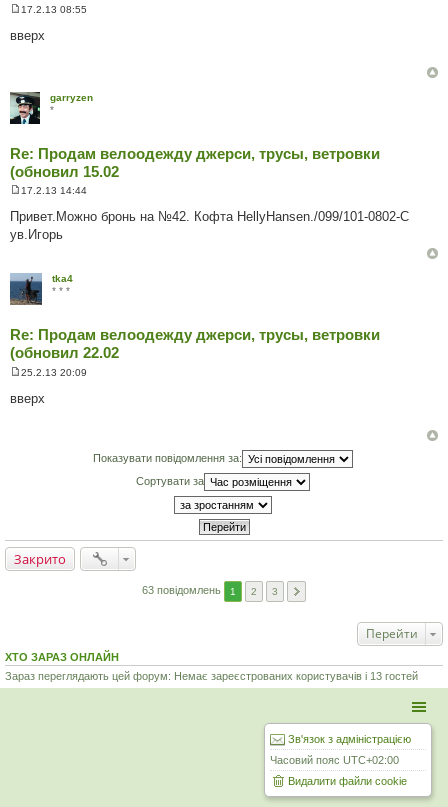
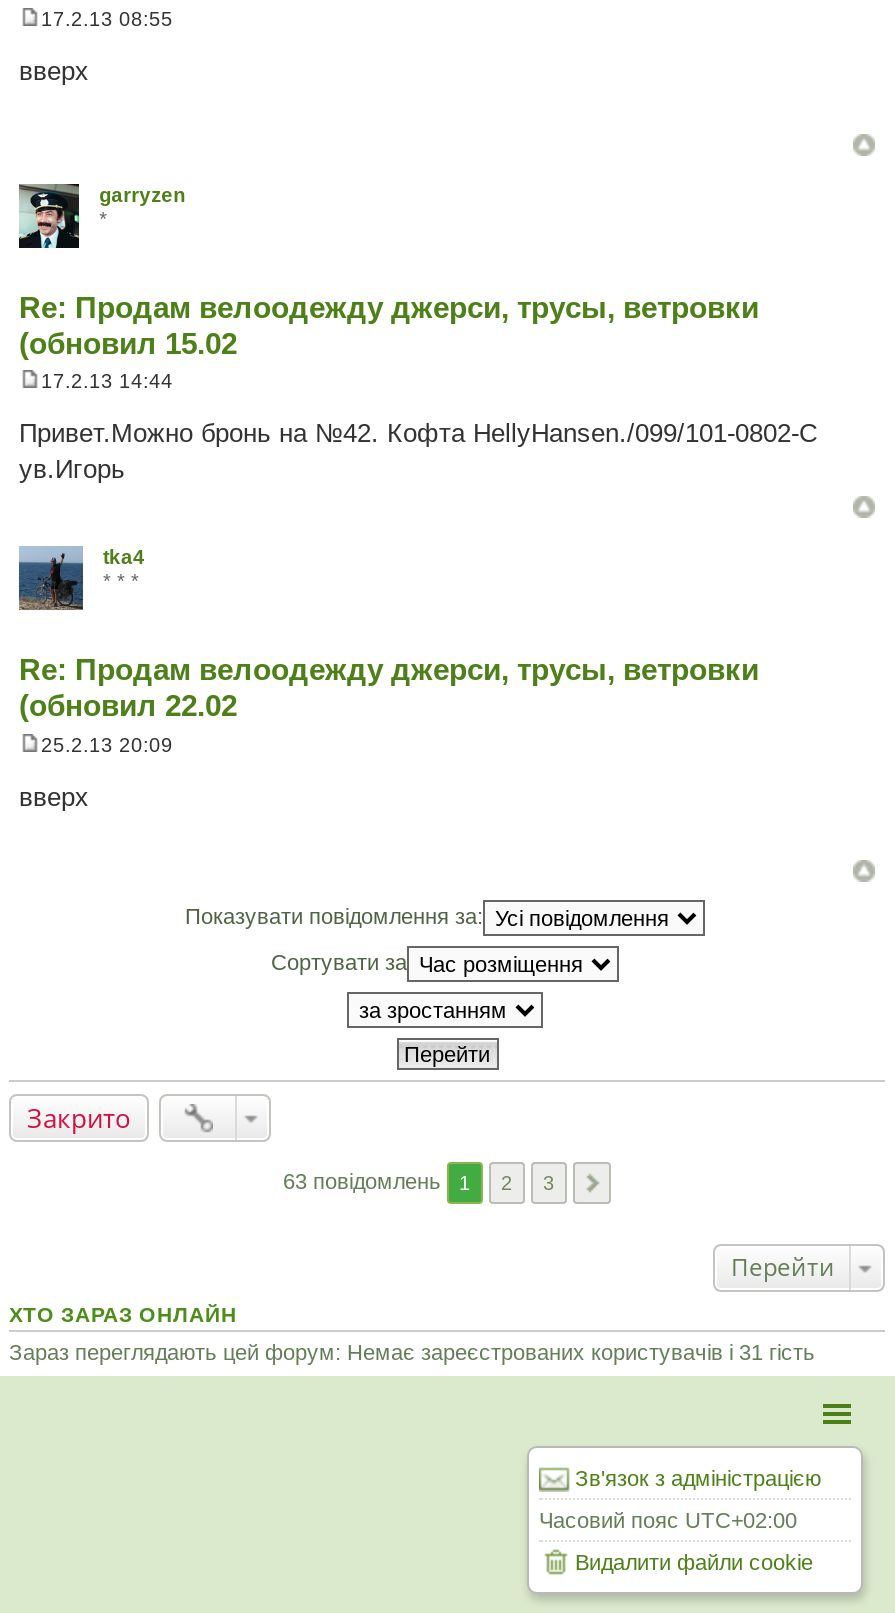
- Зараз переглядають цей форум: Немає зареєстрованих користувачів і 13 гостей
+ Зараз переглядають цей форум: Немає зареєстрованих користувачів і 31 гість
